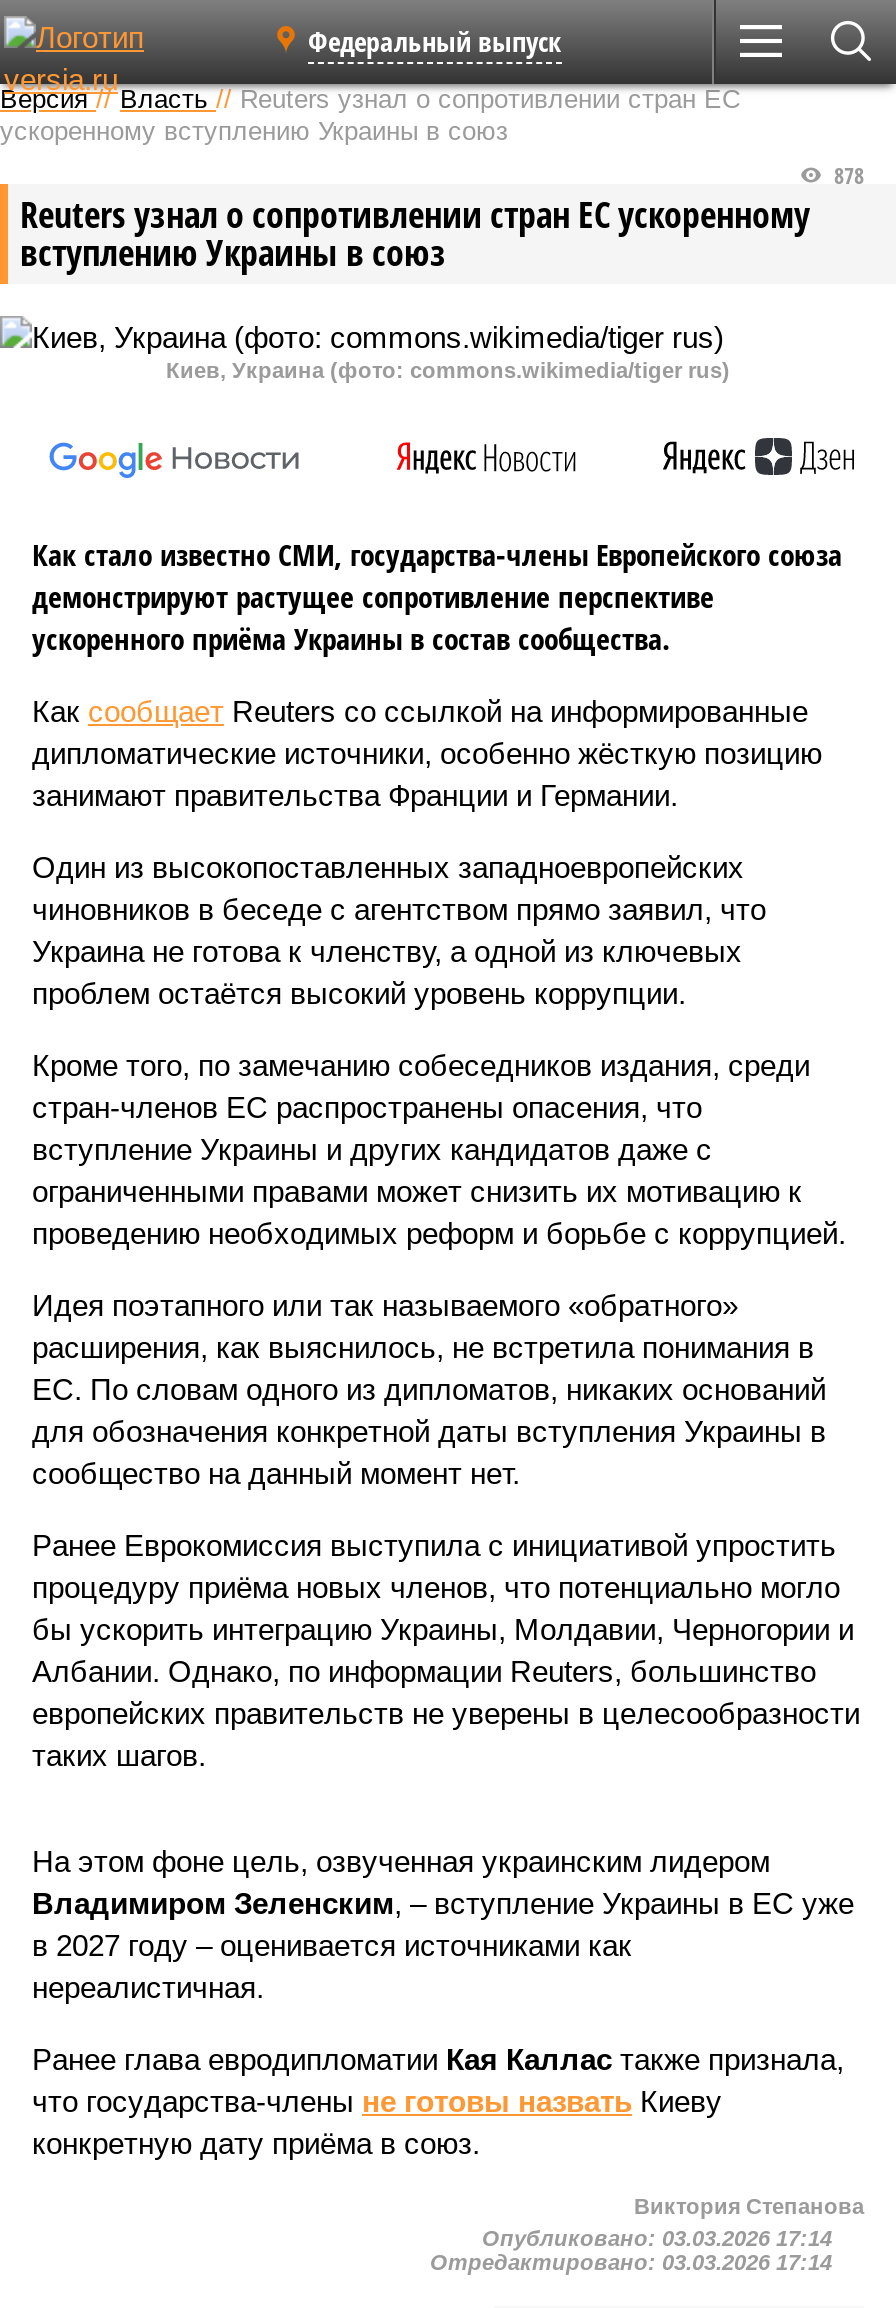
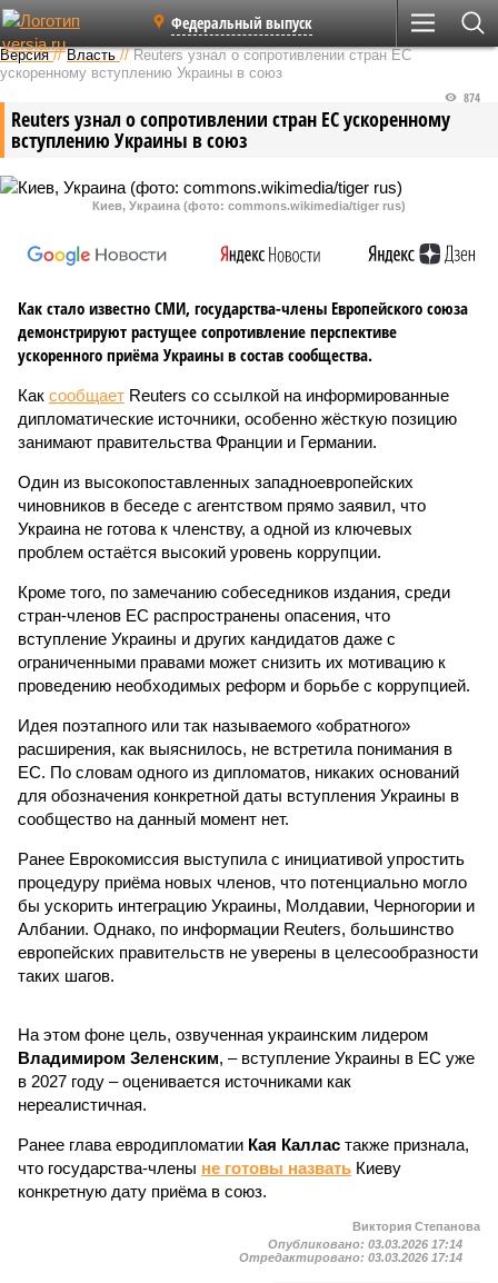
- 878
+ 874
